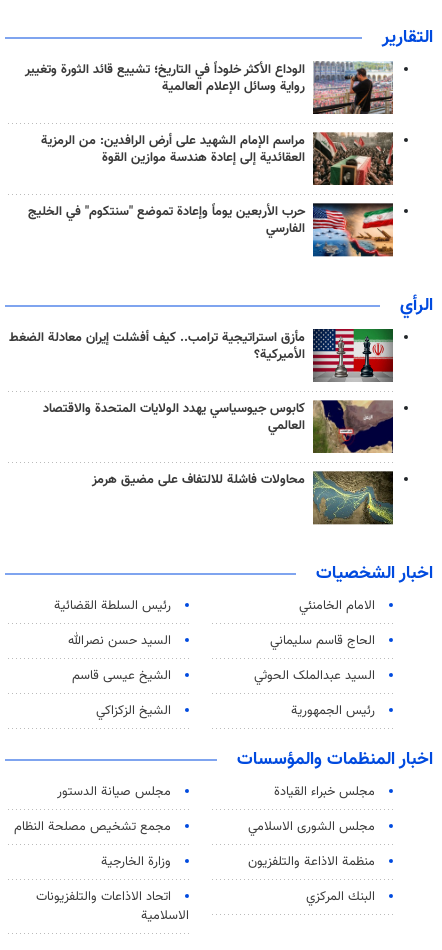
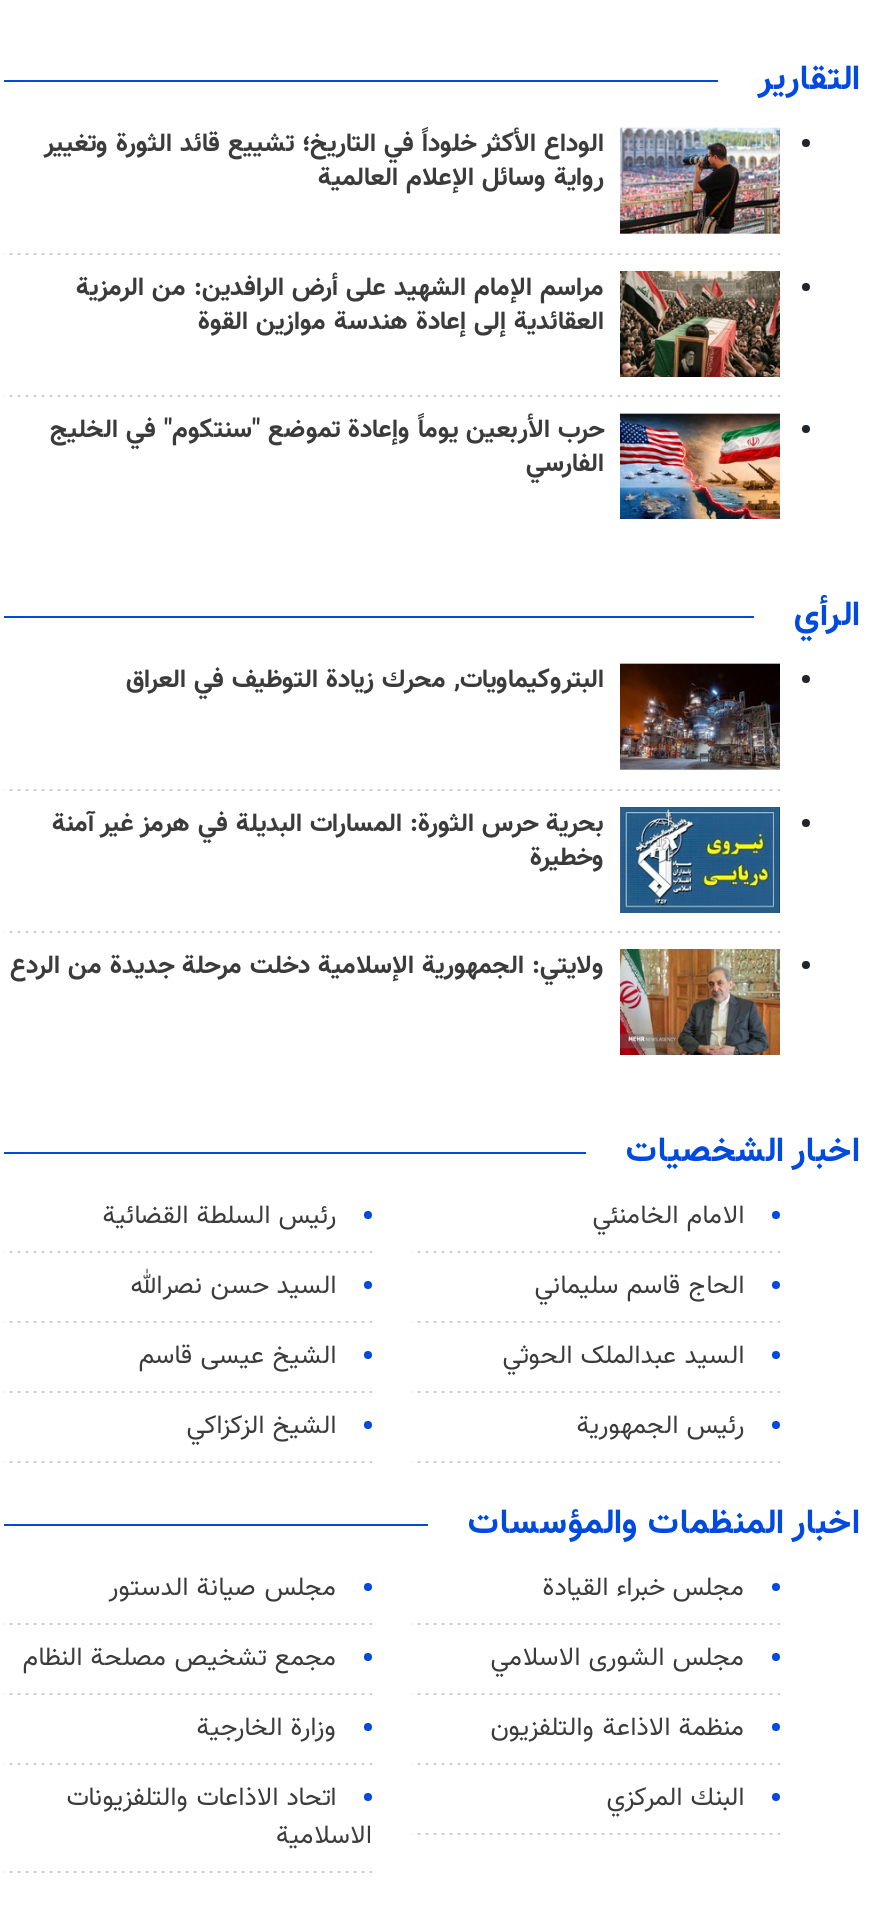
- [image]
- مأزق استراتيجية ترامب.. كيف أفشلت إيران معادلة الضغط
- الأميركية؟
+ [image]
+ البتروكيماويات, محرك زيادة التوظيف في العراق

- [image]
- كابوس جيوسياسي يهدد الولايات المتحدة والاقتصاد
- العالمي
+ [image]
+ بحرية حرس الثورة: المسارات البديلة في هرمز غير آمنة
+ وخطيرة

- [image]
- محاولات فاشلة للالتفاف على مضيق هرمز
+ [image]
+ ولايتي: الجمهورية الإسلامية دخلت مرحلة جديدة من الردع
